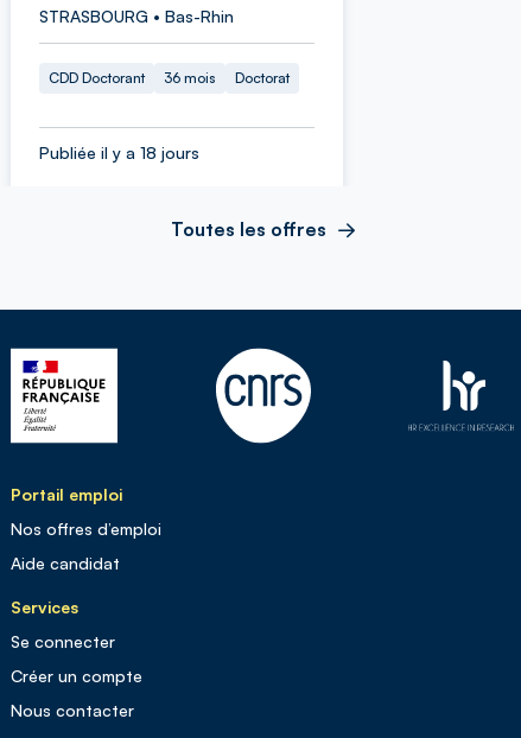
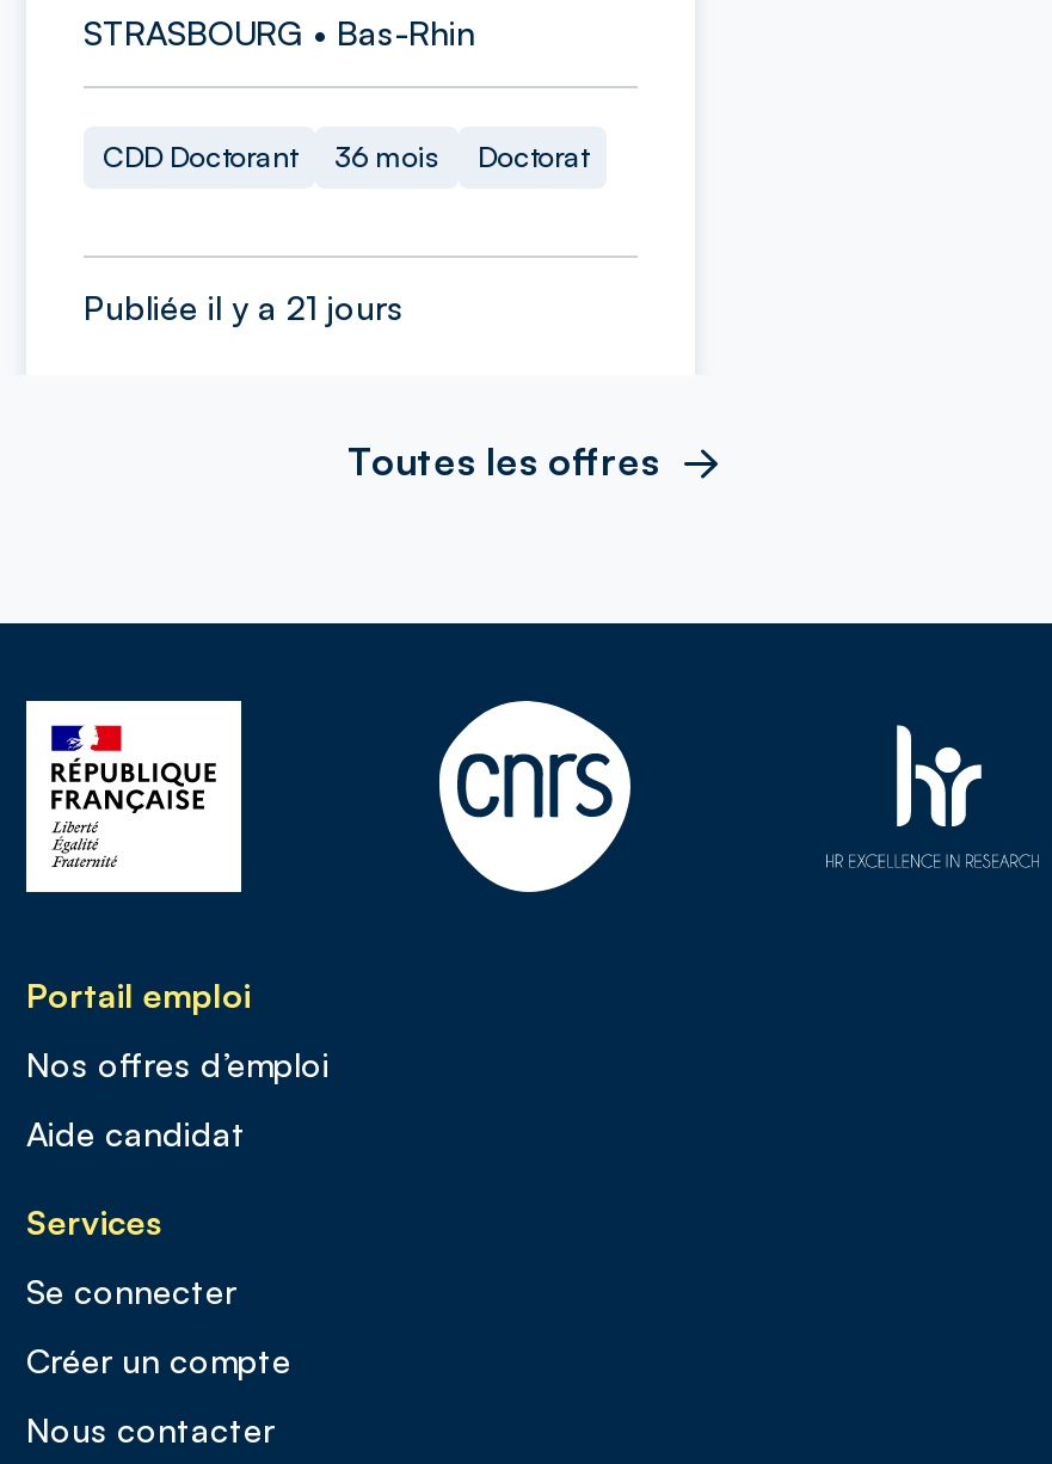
- Publiée il y a 18 jours
+ Publiée il y a 21 jours
